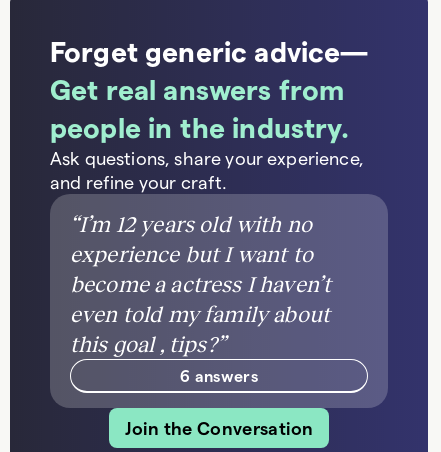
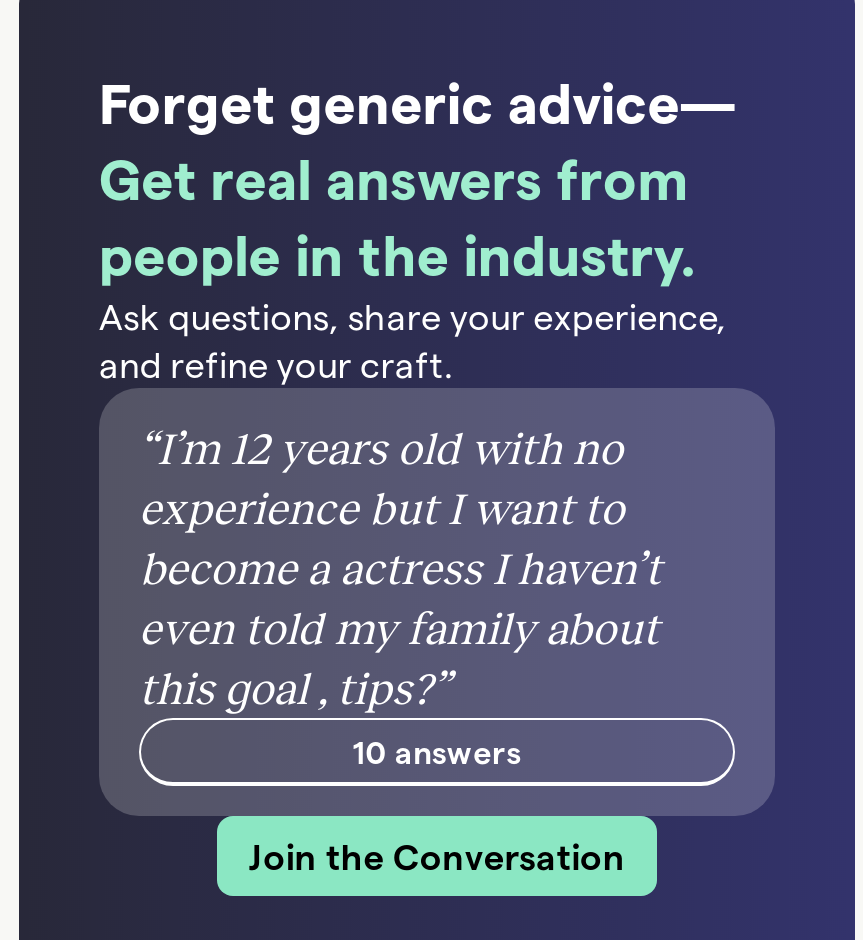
- 6 answers
+ 10 answers
